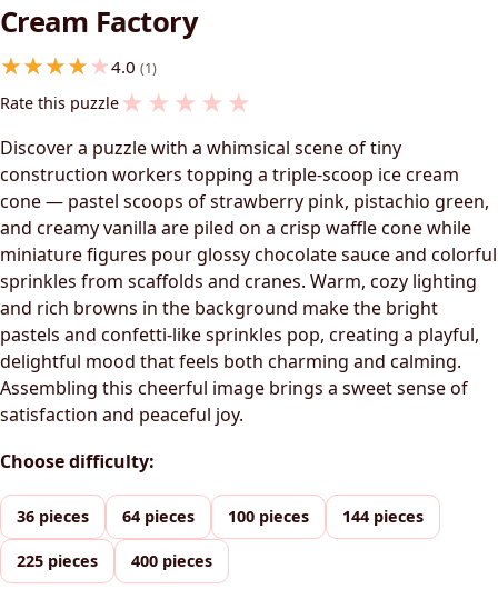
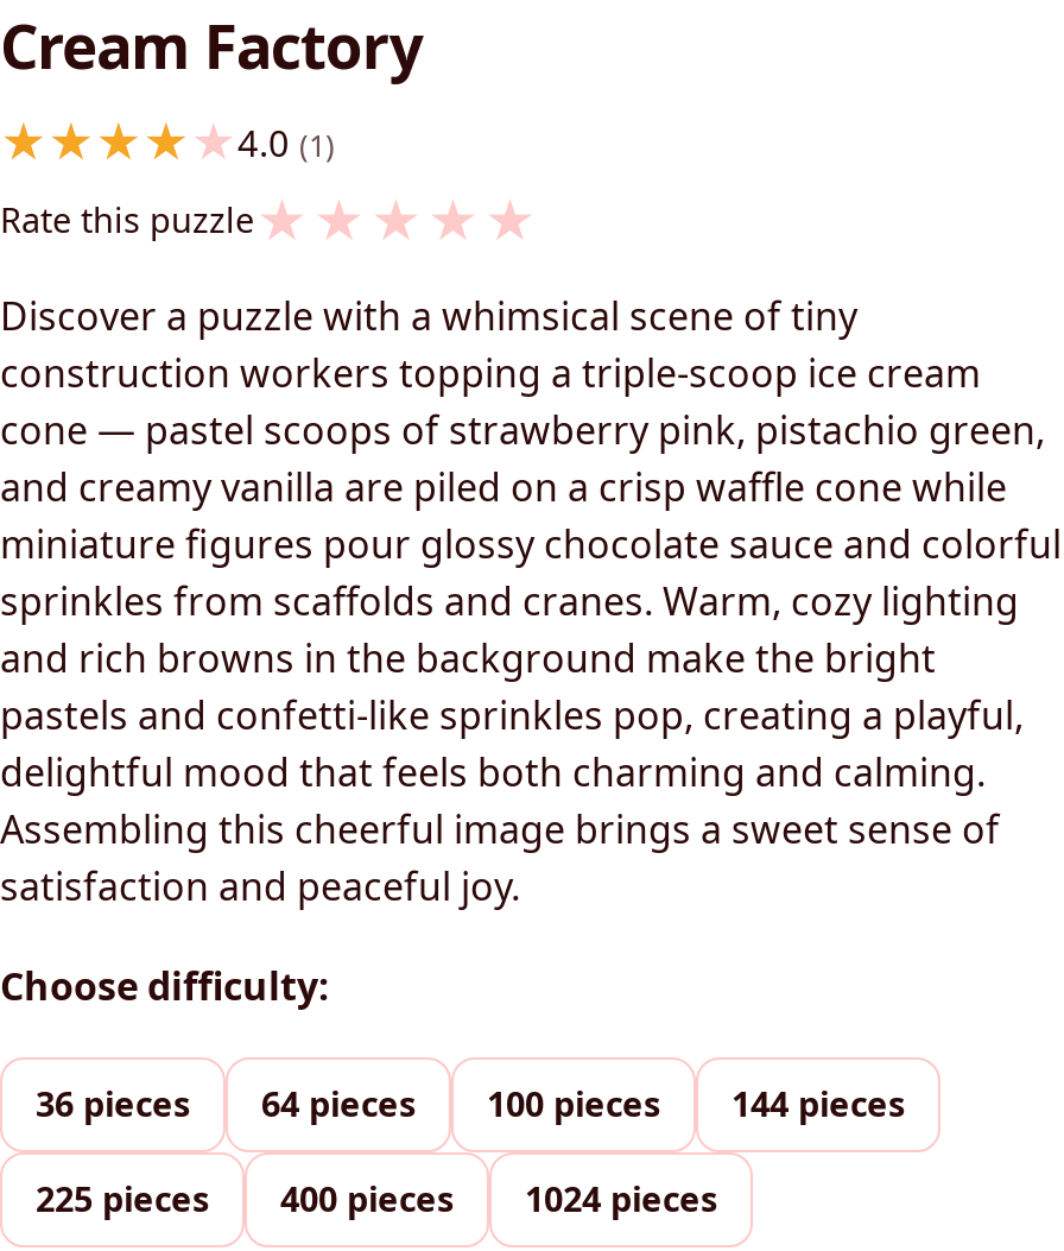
+ 1024 pieces
